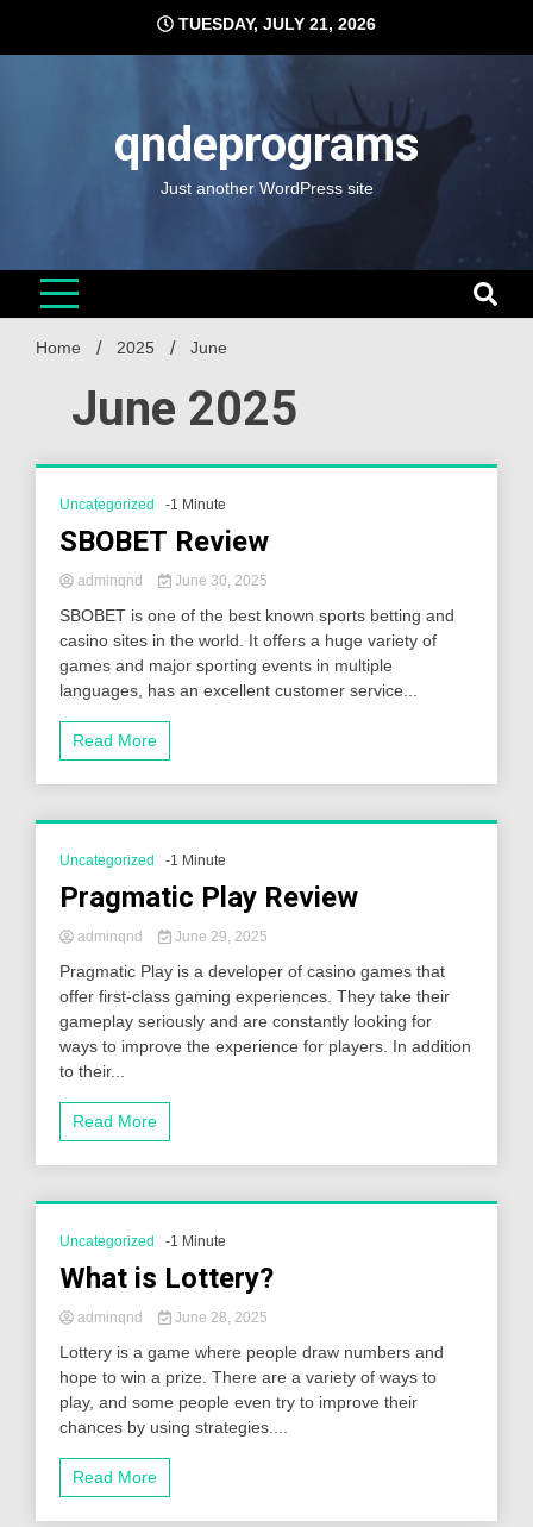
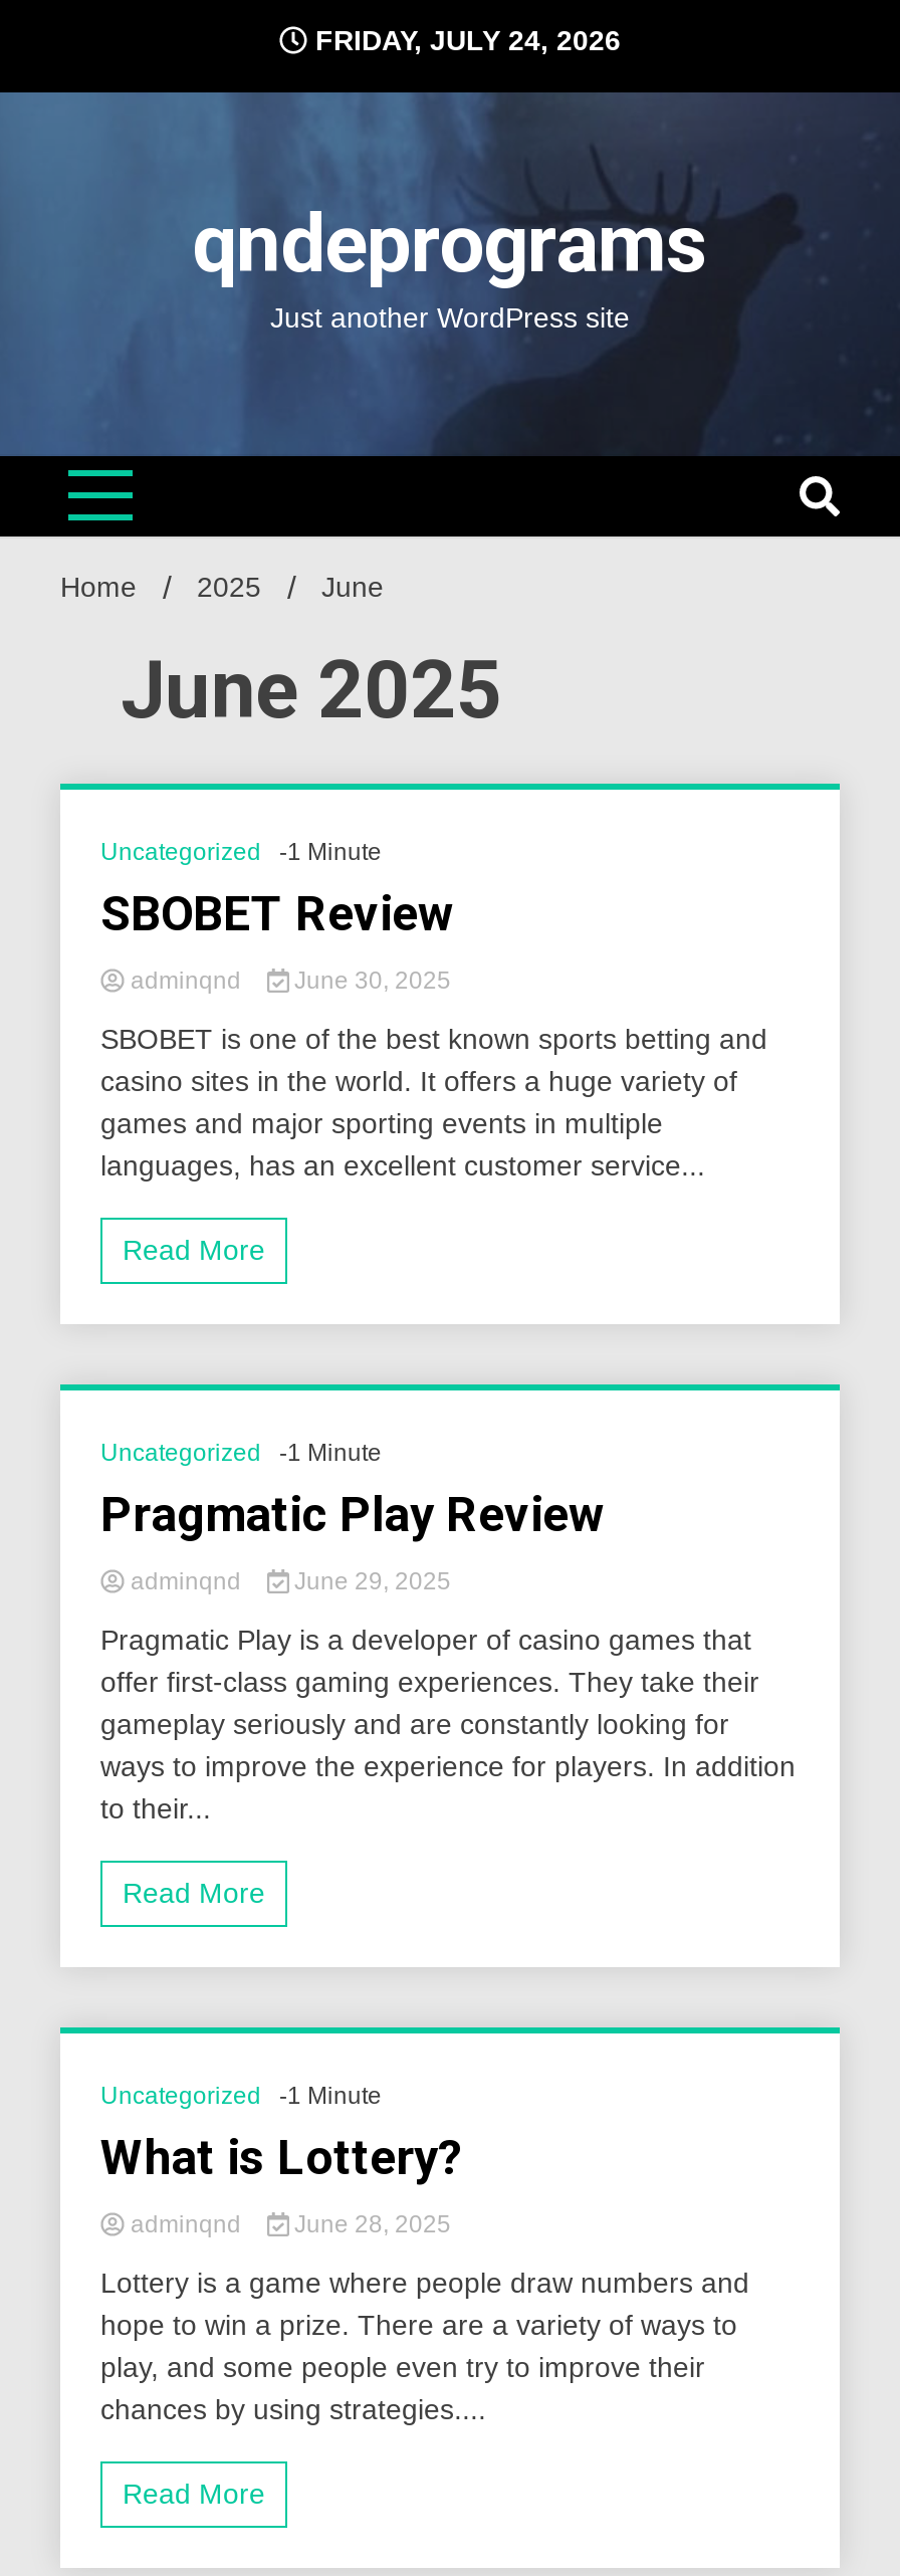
- TUESDAY, JULY 21, 2026
+ FRIDAY, JULY 24, 2026
